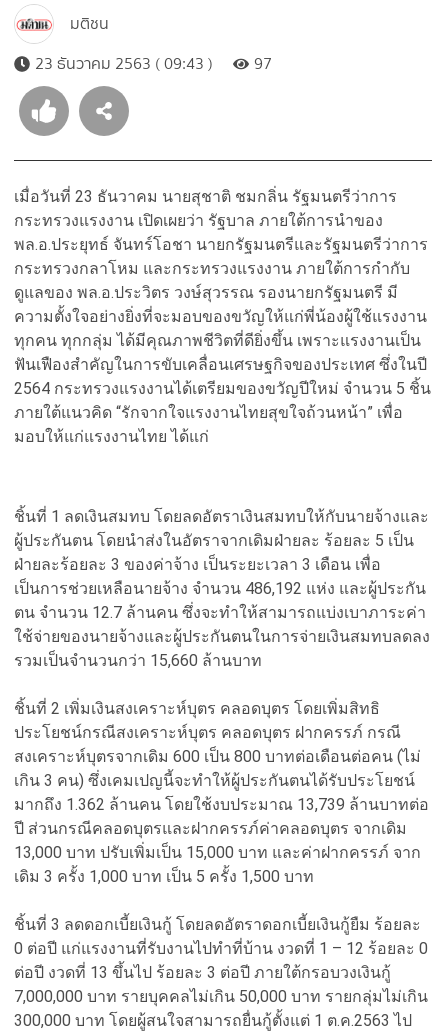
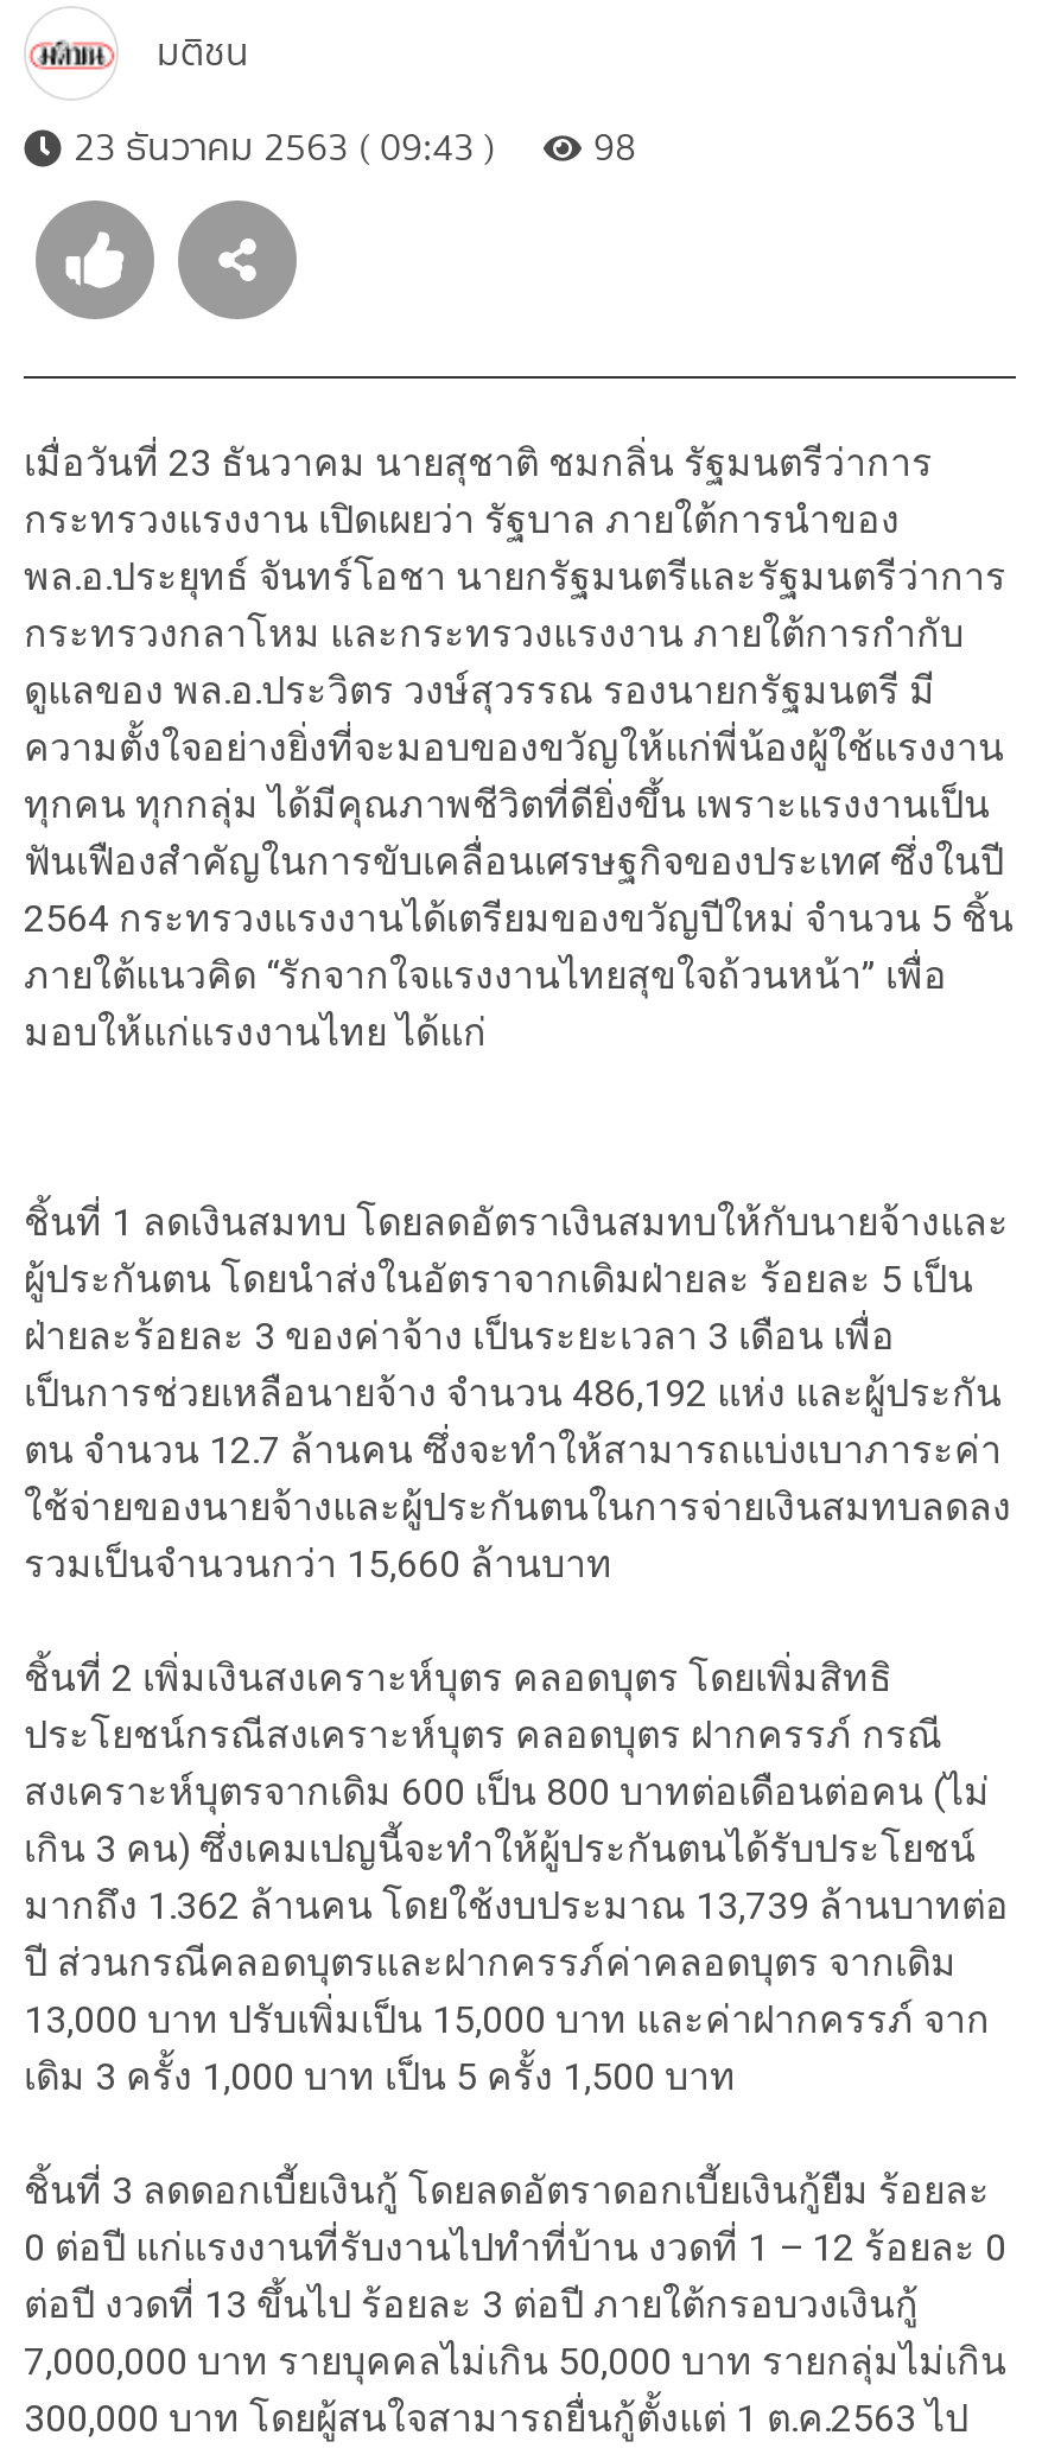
- 23 ธันวาคม 2563 ( 09:43 ) 97
+ 23 ธันวาคม 2563 ( 09:43 ) 98
